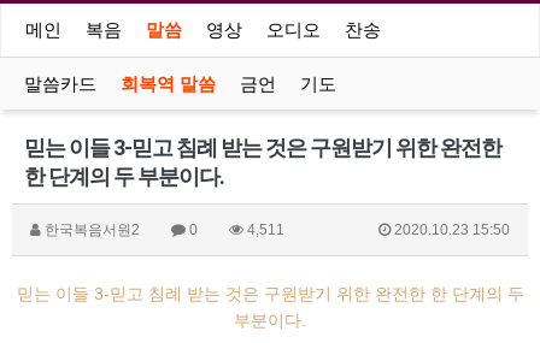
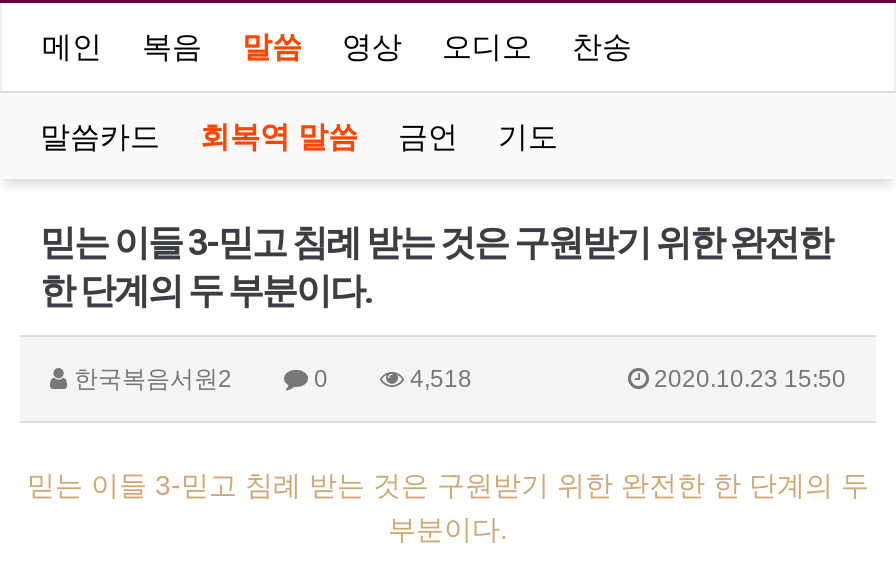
- 4,511
+ 4,518
